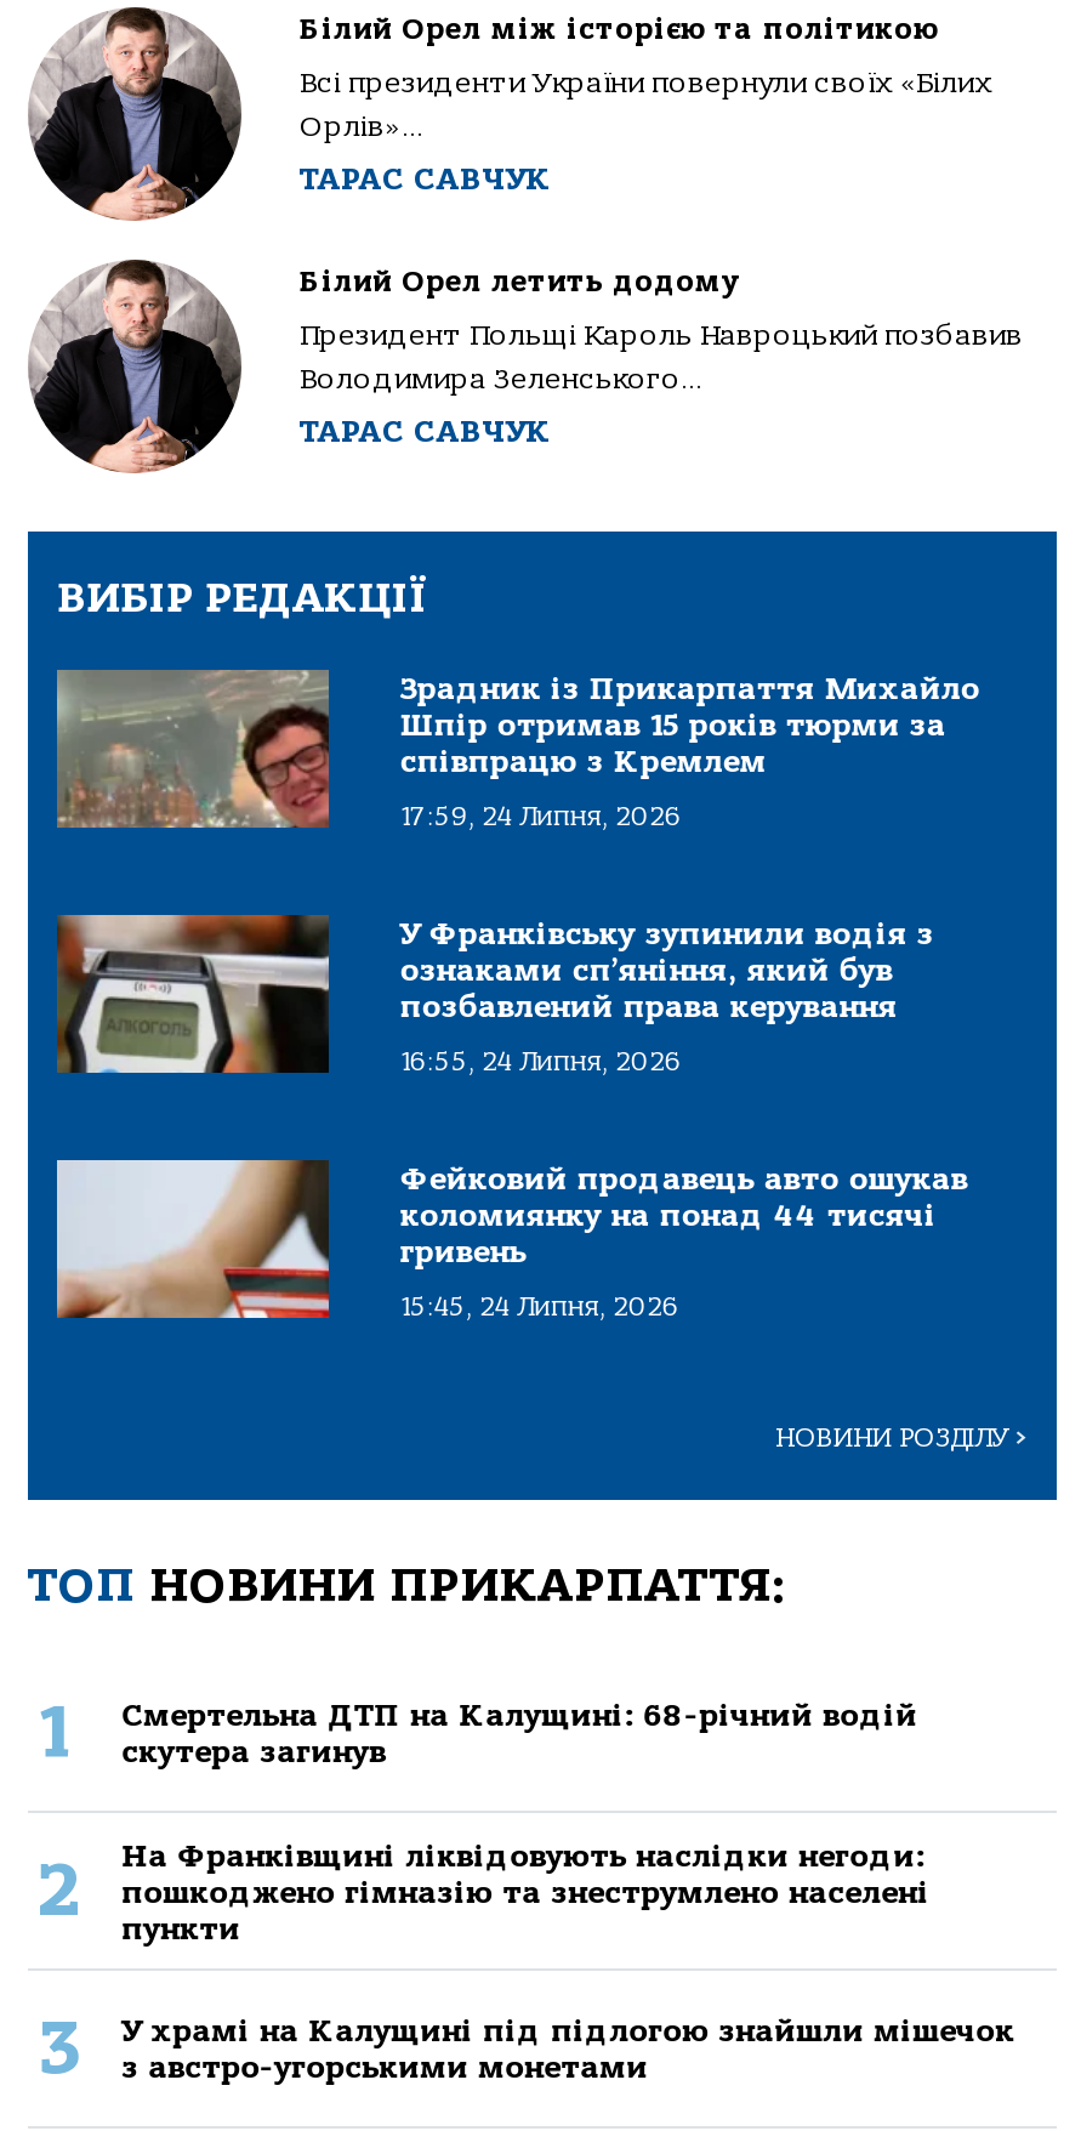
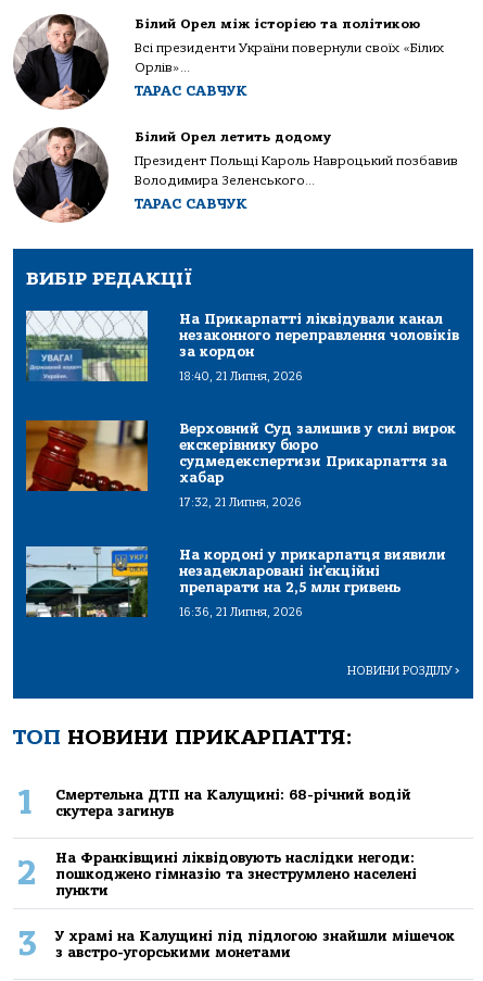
- [image]
- Зрадник із Прикарпаття Михайло
- Шпір отримав 15 років тюрми за
- співпрацю з Кремлем
+ [image]
+ На Прикарпатті ліквідували канал
+ незаконного переправлення чоловіків
+ за кордон

- 17:59, 24 Липня, 2026
+ 18:40, 21 Липня, 2026

- [image]
- У Франківську зупинили водія з
- ознаками сп’яніння, який був
- позбавлений права керування
+ [image]
+ Верховний Суд залишив у силі вирок
+ екскерівнику бюро
+ судмедекспертизи Прикарпаття за
+ хабар

- 16:55, 24 Липня, 2026
+ 17:32, 21 Липня, 2026

- [image]
- Фейковий продавець авто ошукав
- коломиянку на понад 44 тисячі
- гривень
+ [image]
+ На кордоні у прикарпатця виявили
+ незадекларовані ін’єкційні
+ препарати на 2,5 млн гривень

- 15:45, 24 Липня, 2026
+ 16:36, 21 Липня, 2026
